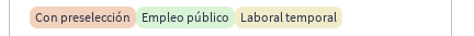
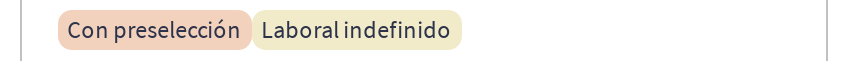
- Empleo público
- Laboral temporal
+ Laboral indefinido
